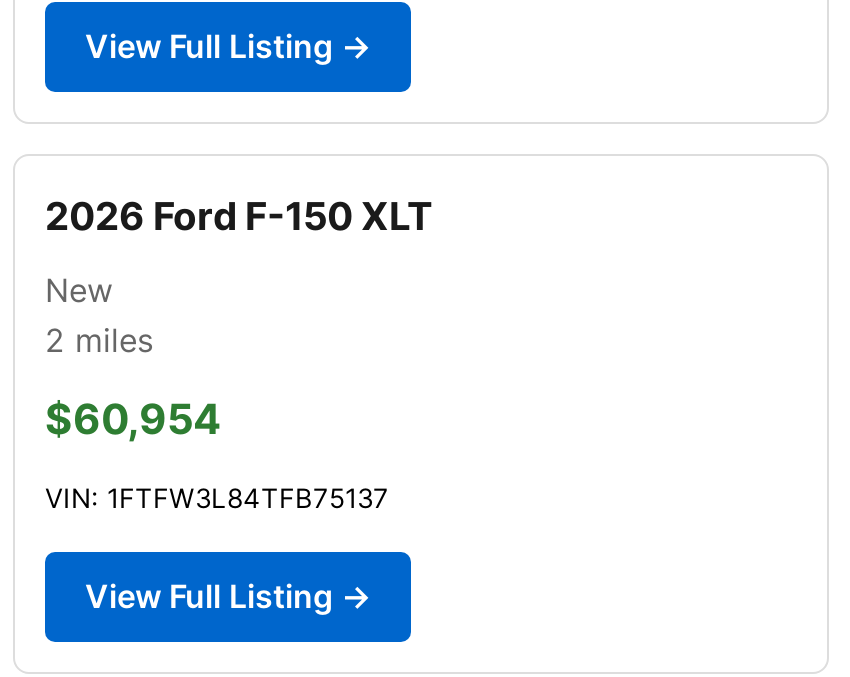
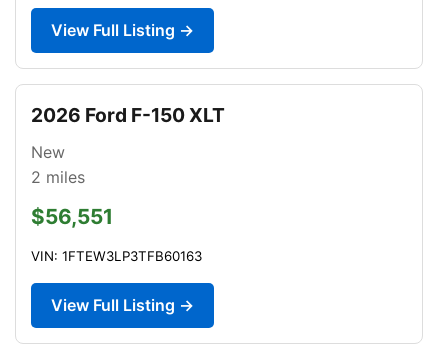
- $60,954
+ $56,551

- VIN: 1FTFW3L84TFB75137
+ VIN: 1FTEW3LP3TFB60163
